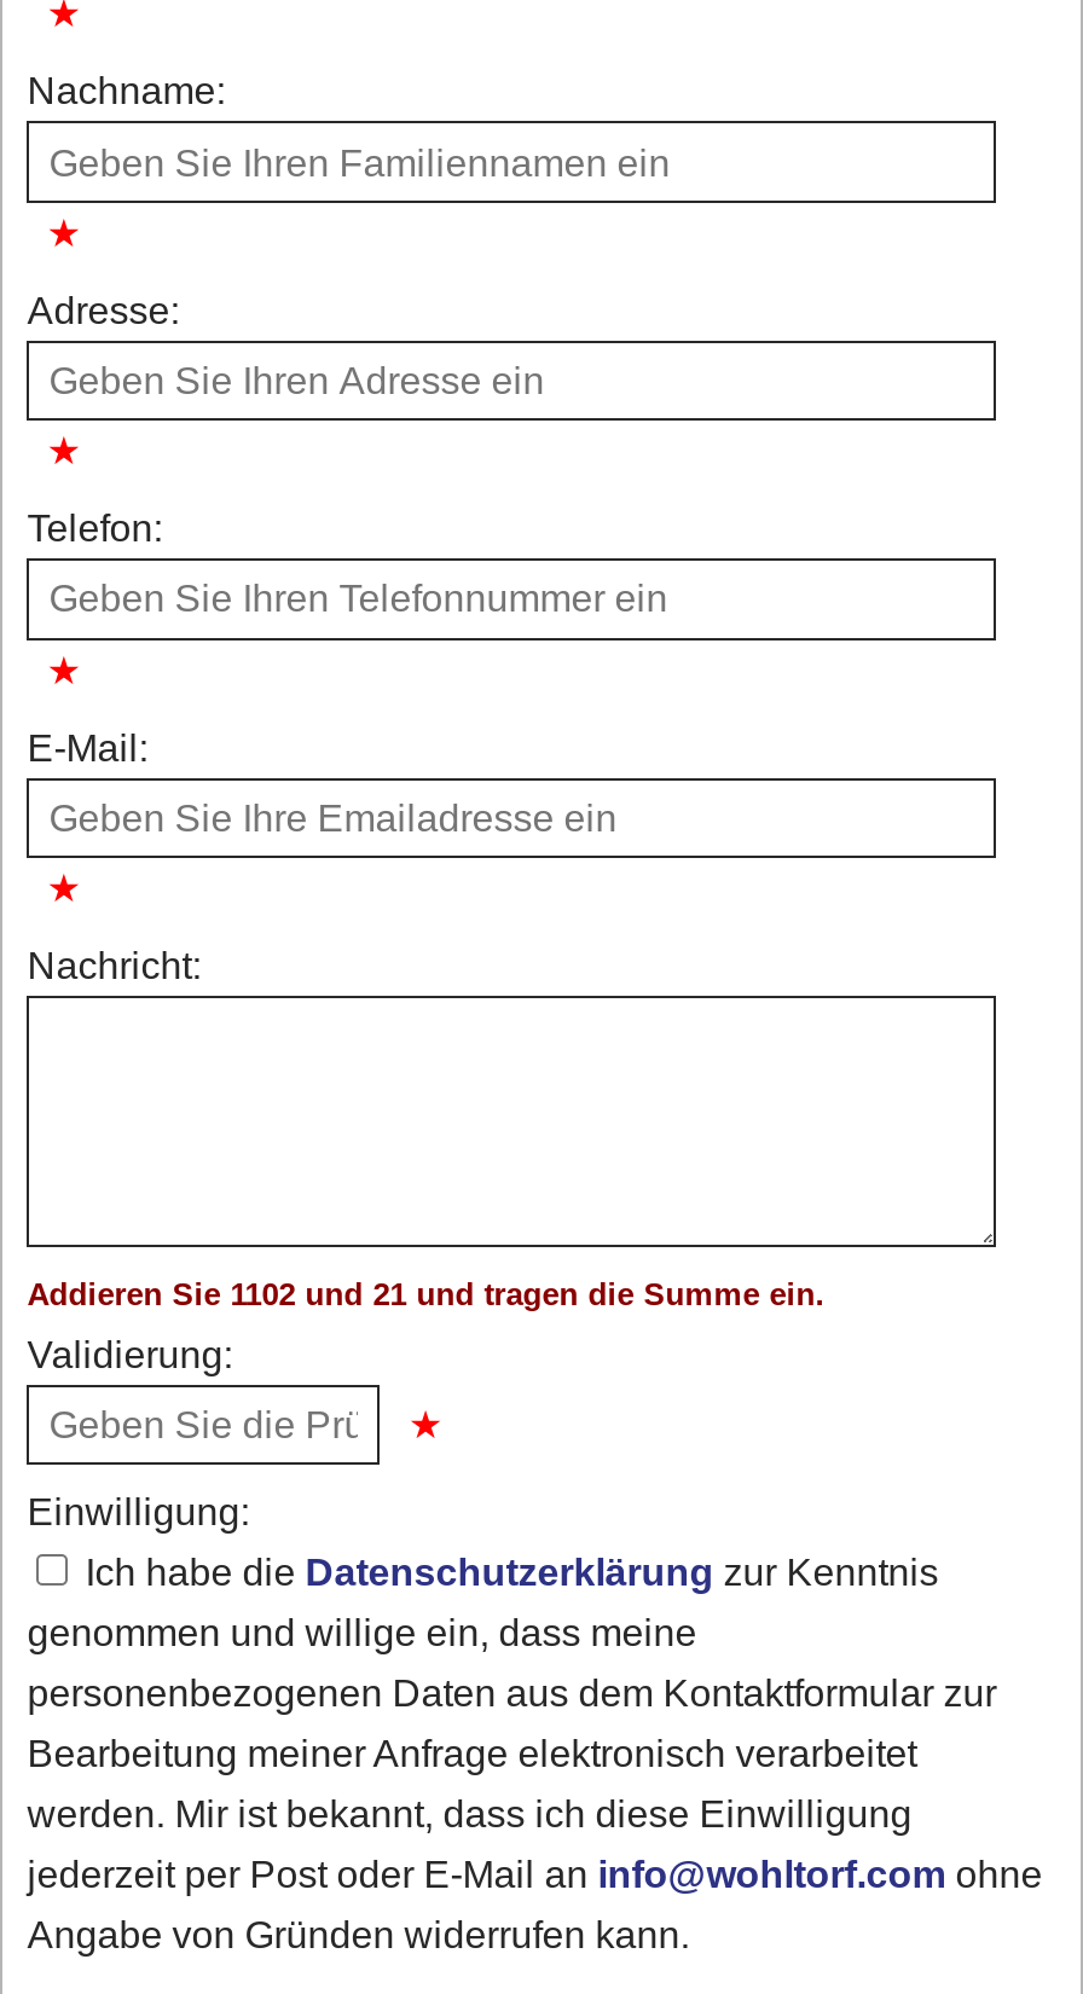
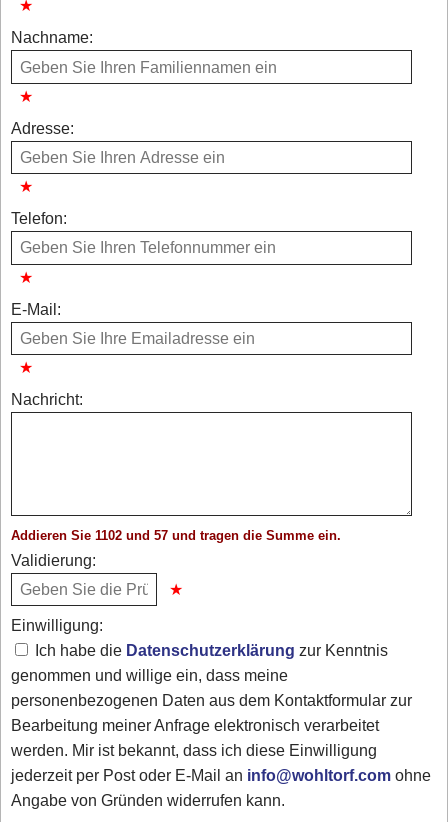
- Addieren Sie 1102 und 21 und tragen die Summe ein.
+ Addieren Sie 1102 und 57 und tragen die Summe ein.
